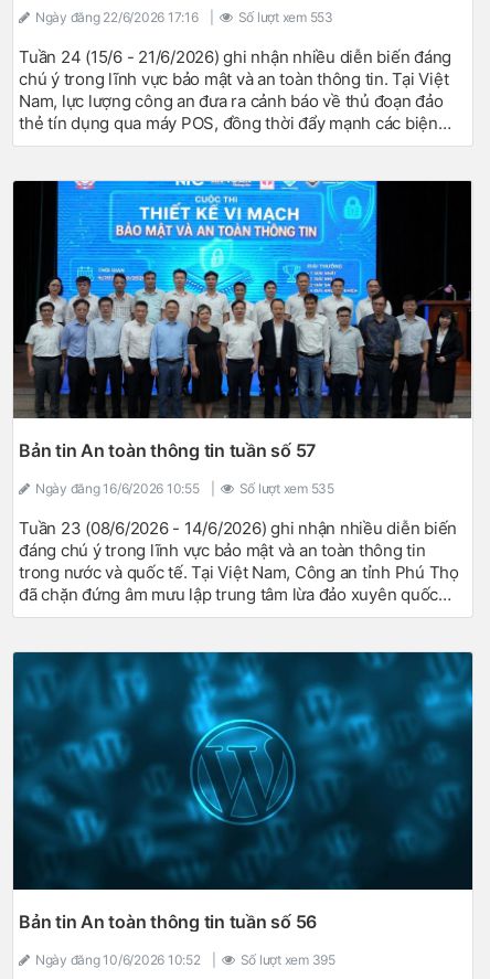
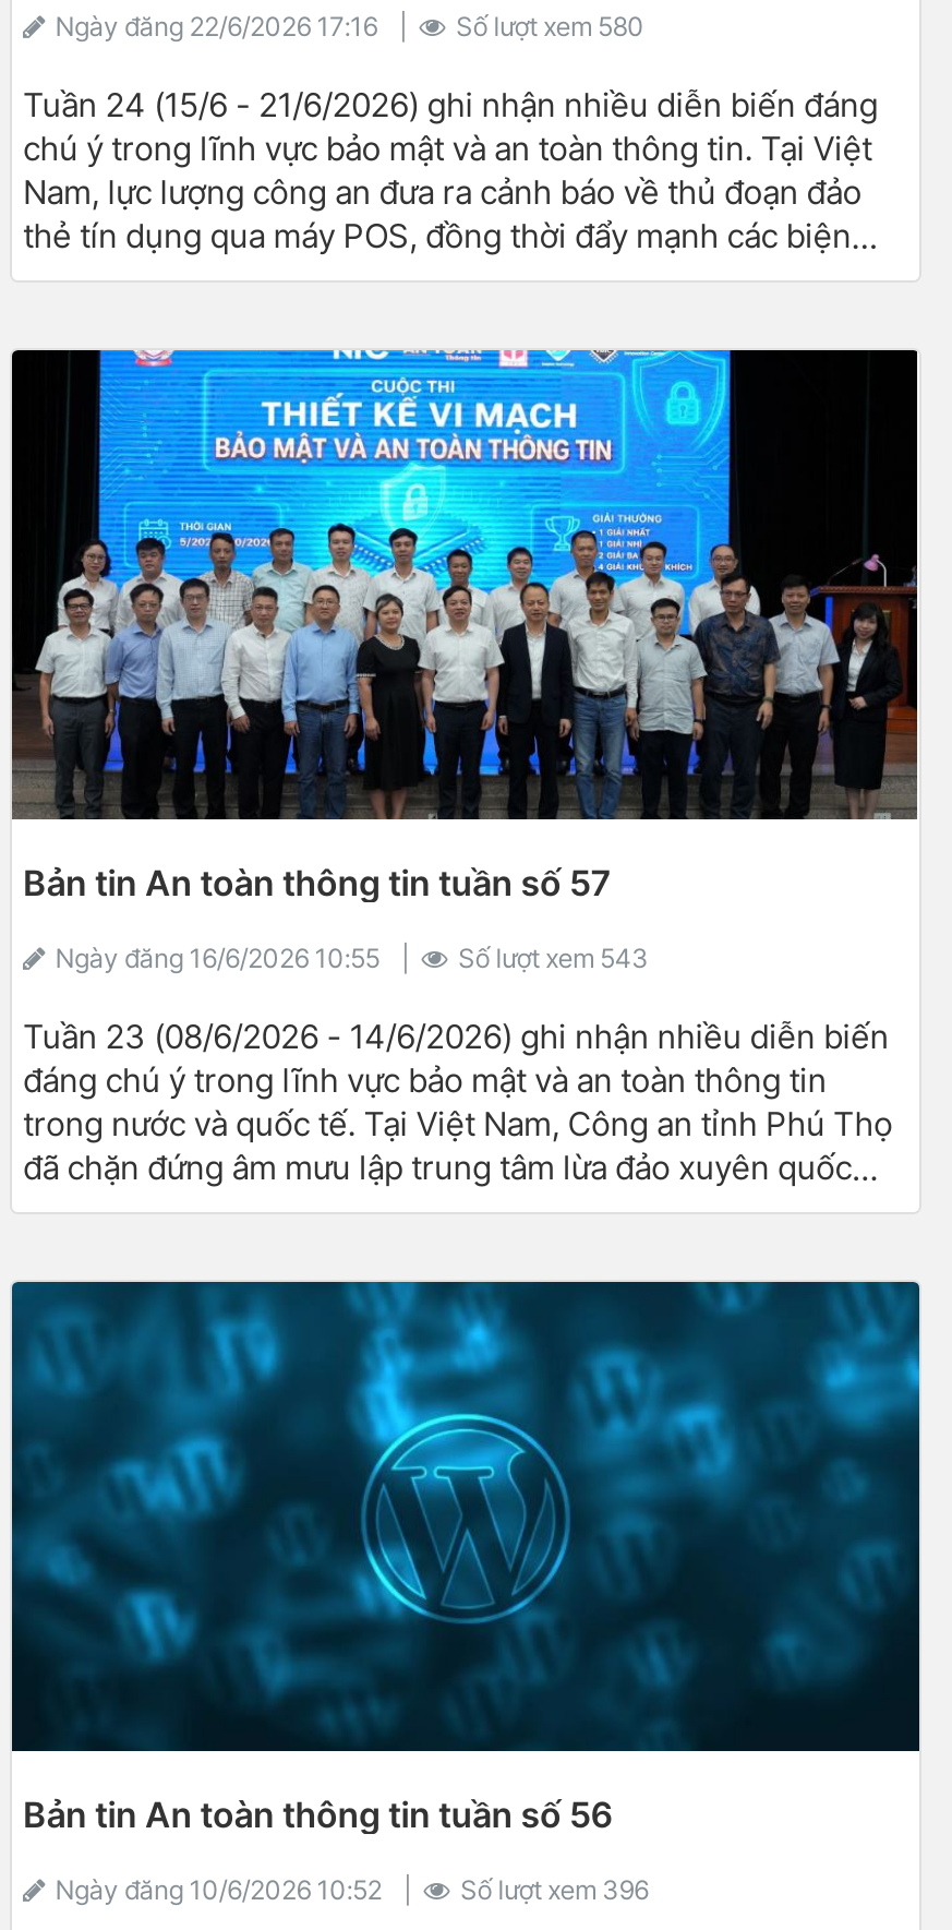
- Số lượt xem 553
+ Số lượt xem 580

- Số lượt xem 535
+ Số lượt xem 543

- Số lượt xem 395
+ Số lượt xem 396
